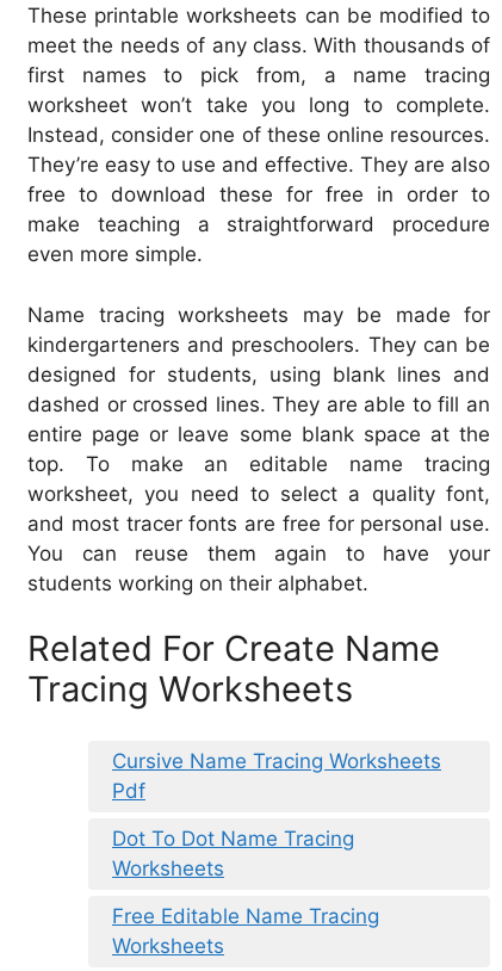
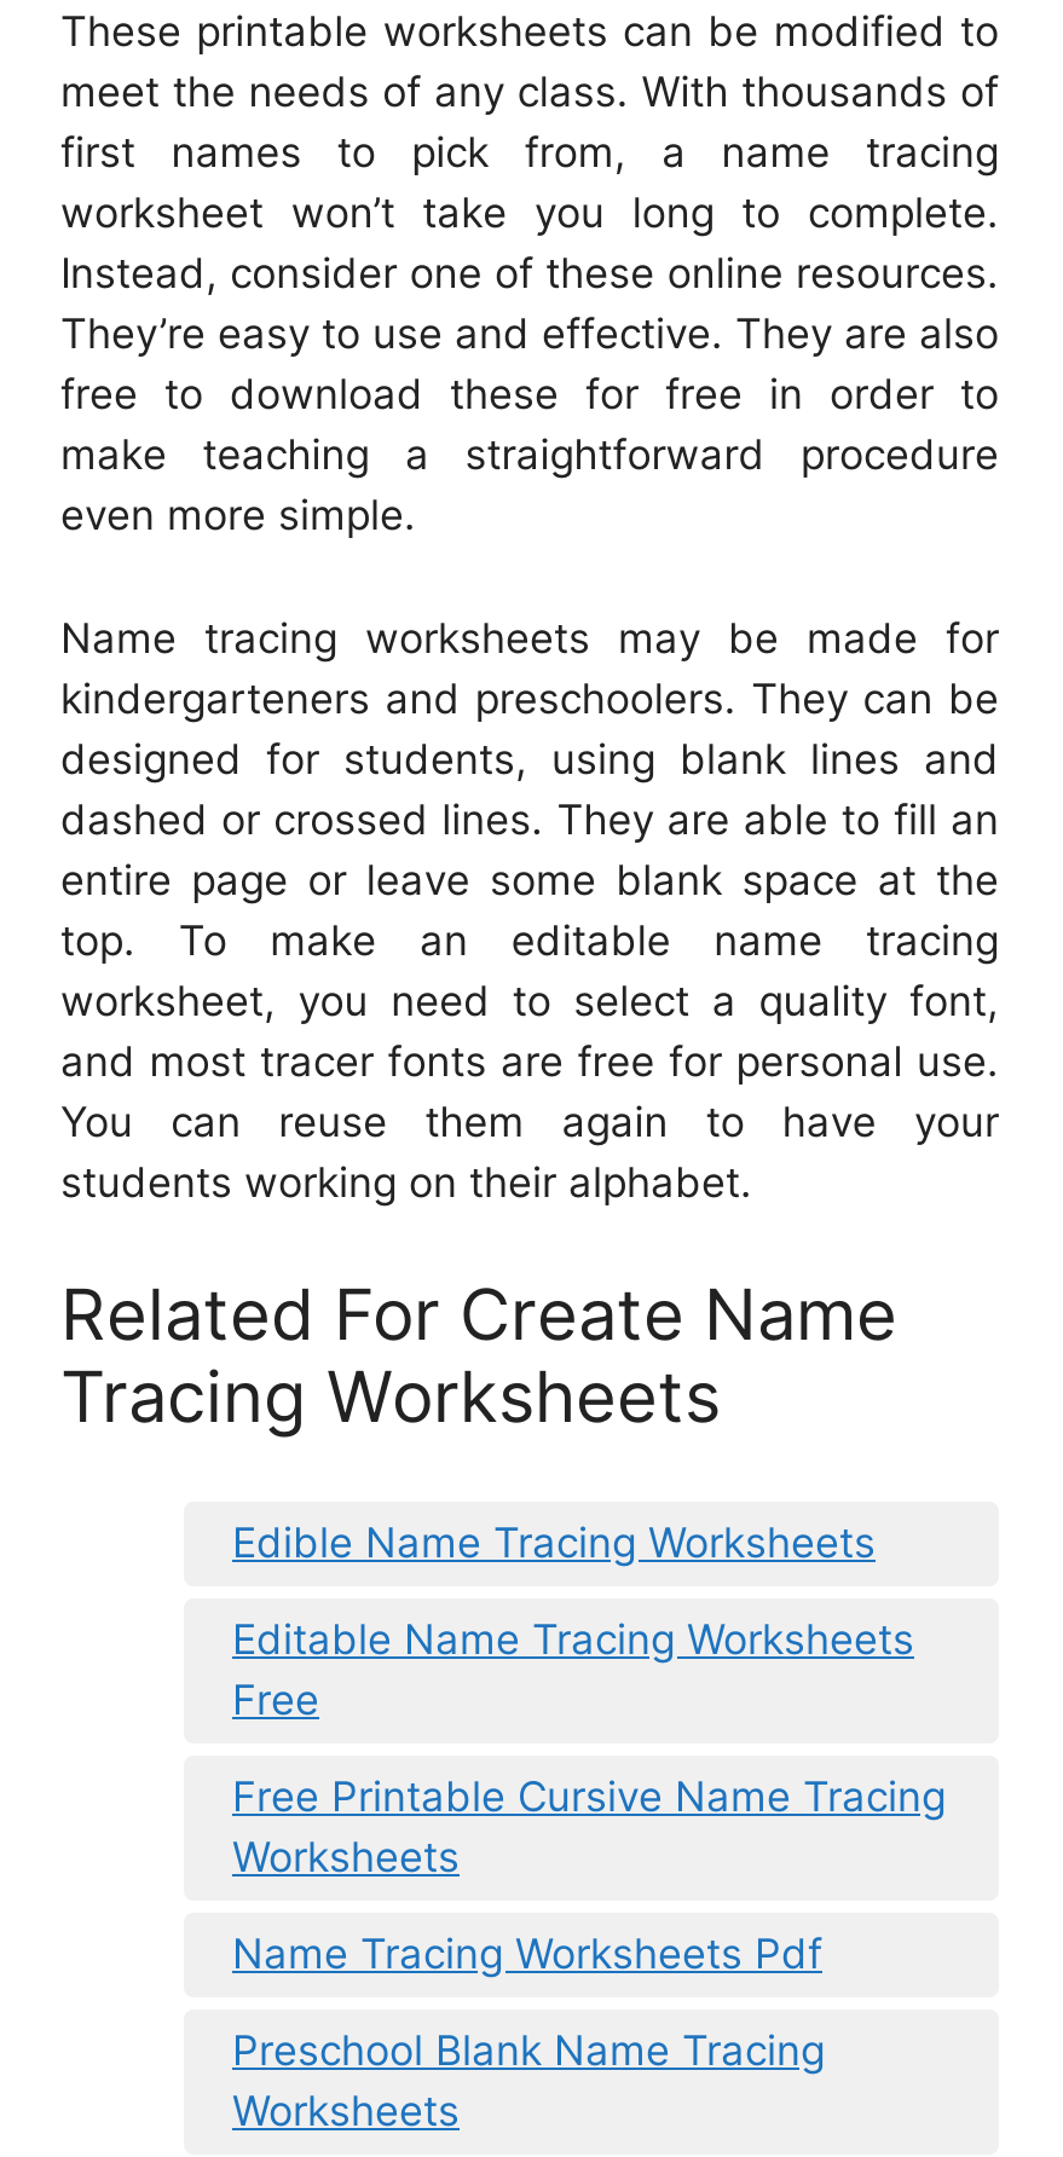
- Cursive Name Tracing Worksheets
- Pdf
- Dot To Dot Name Tracing
+ Edible Name Tracing Worksheets
+ Editable Name Tracing Worksheets
+ Free
+ Free Printable Cursive Name Tracing

- Free Editable Name Tracing
+ Name Tracing Worksheets Pdf
+ Preschool Blank Name Tracing
